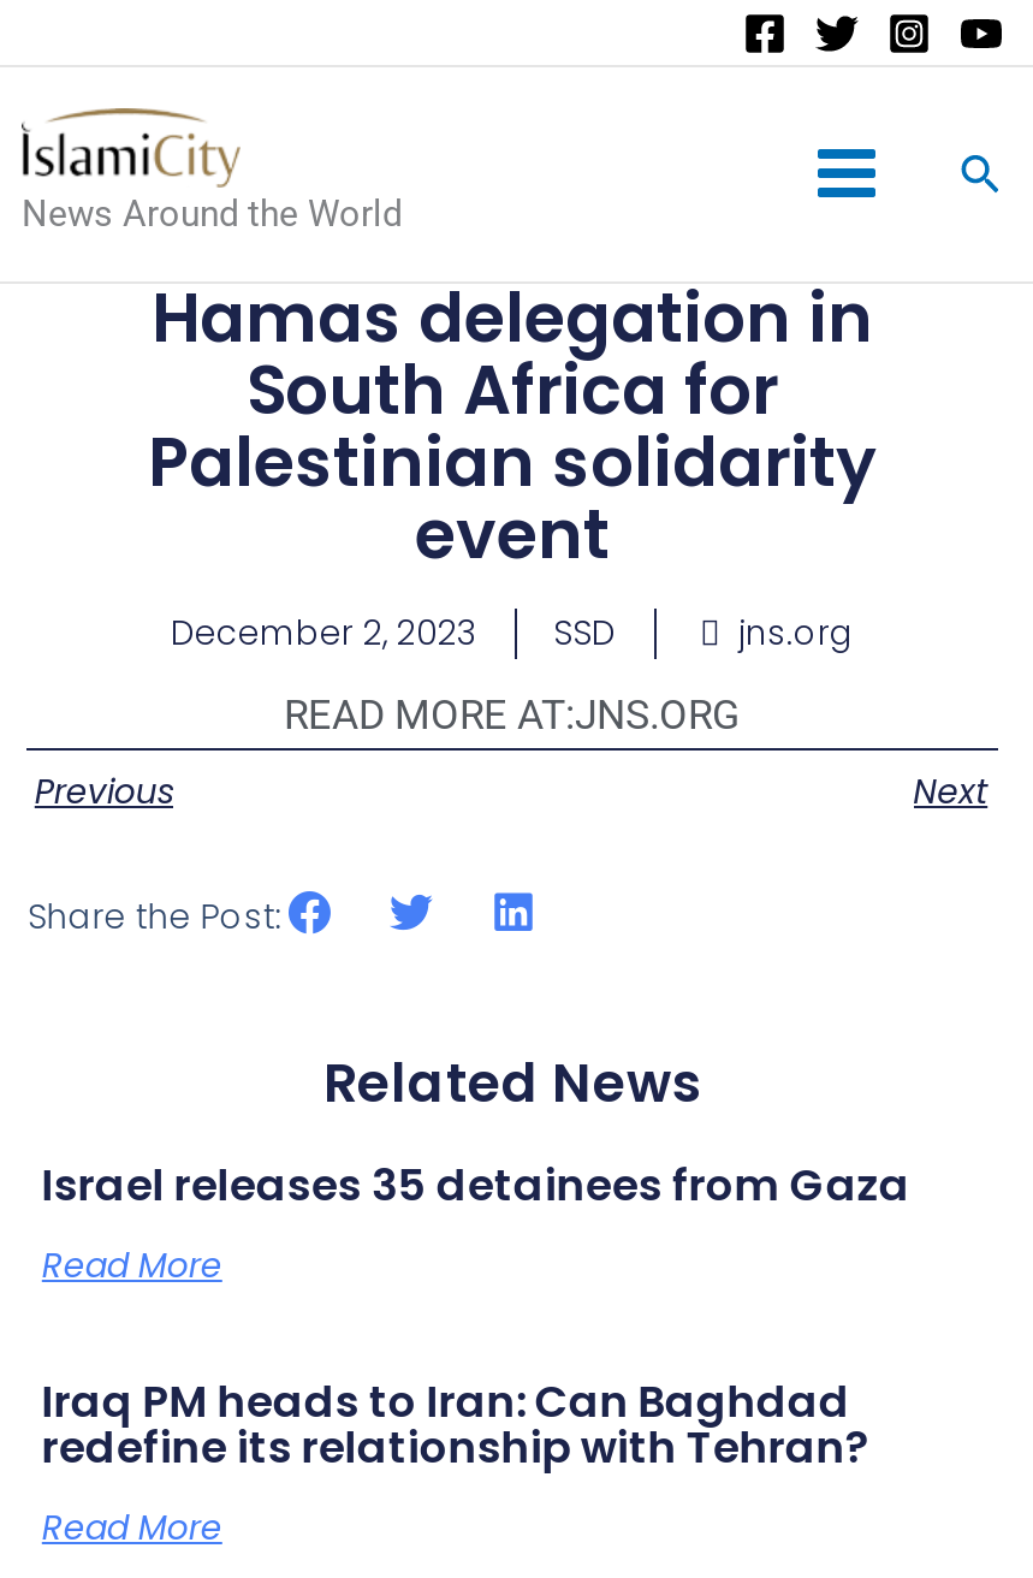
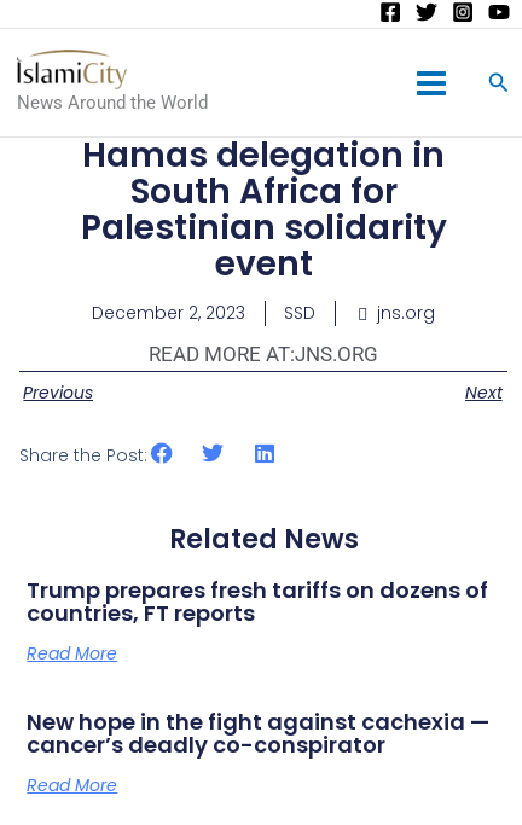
- Israel releases 35 detainees from Gaza
+ Trump prepares fresh tariffs on dozens of
+ countries, FT reports

- Iraq PM heads to Iran: Can Baghdad
- redefine its relationship with Tehran?
+ New hope in the fight against cachexia —
+ cancer’s deadly co-conspirator
